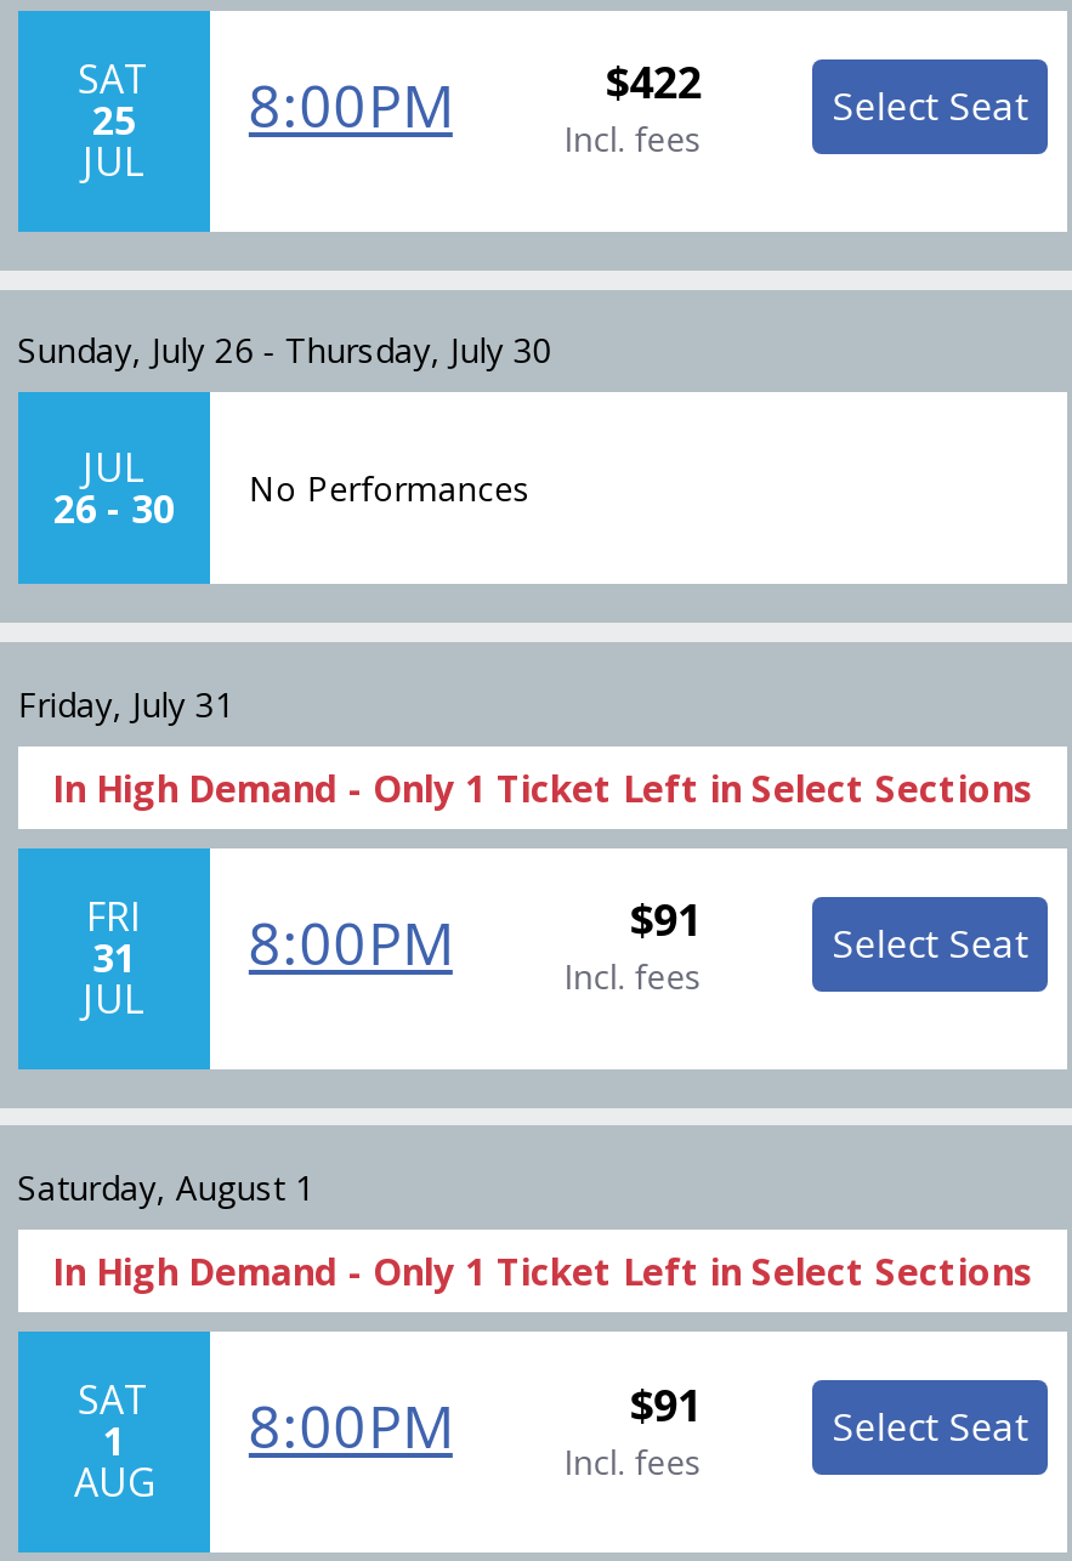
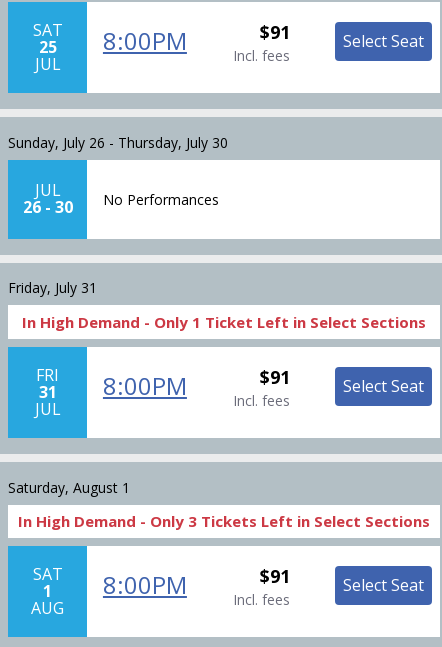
- $422
+ $91

- In High Demand - Only 1 Ticket Left in Select Sections
+ In High Demand - Only 3 Tickets Left in Select Sections
